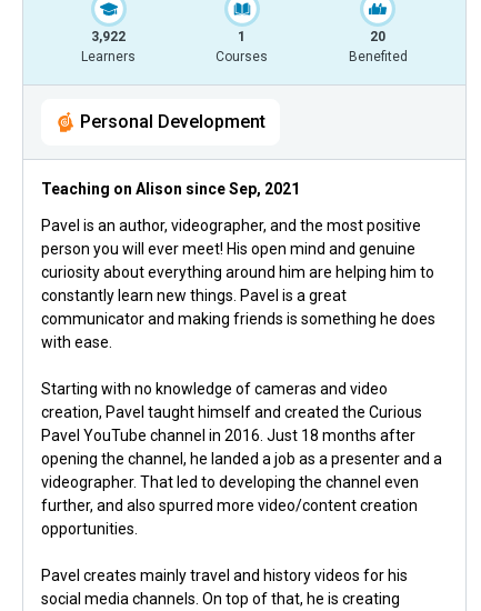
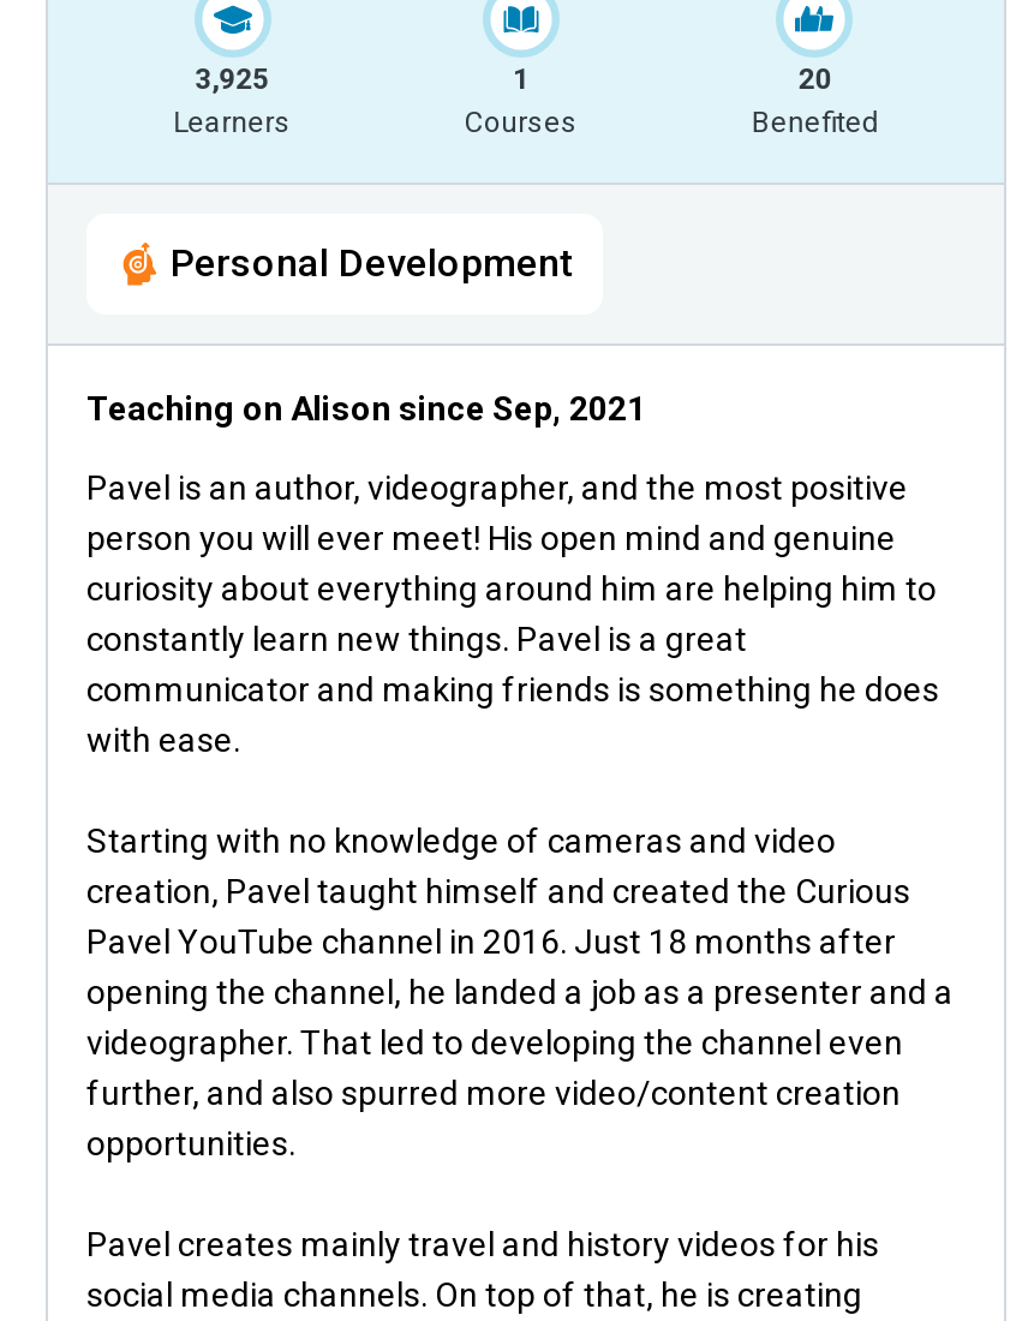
- 3,922
+ 3,925
